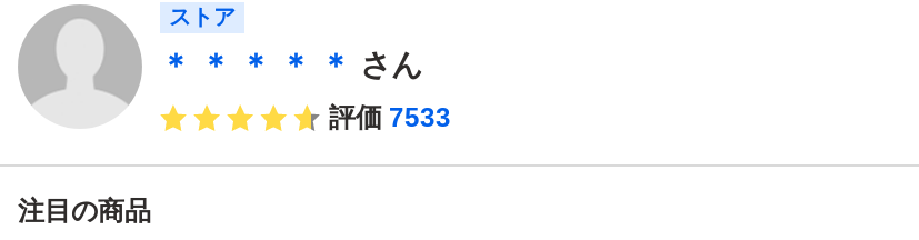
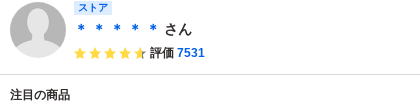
- 評価 7533
+ 評価 7531
